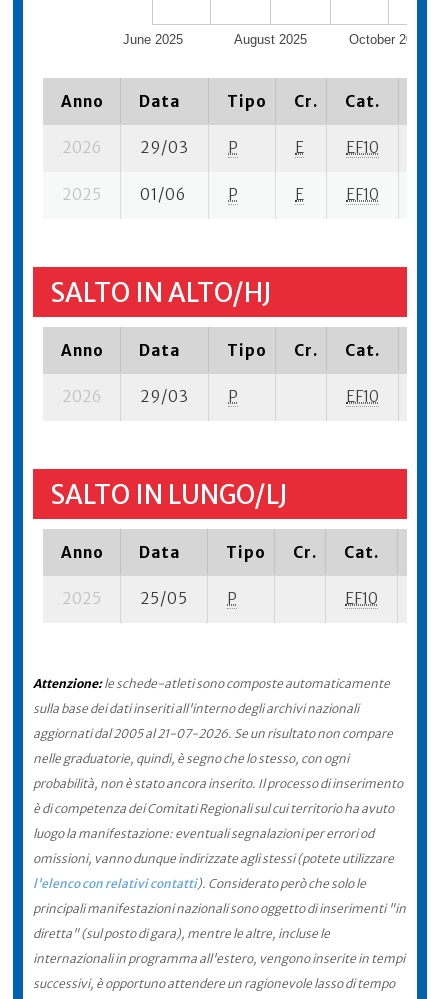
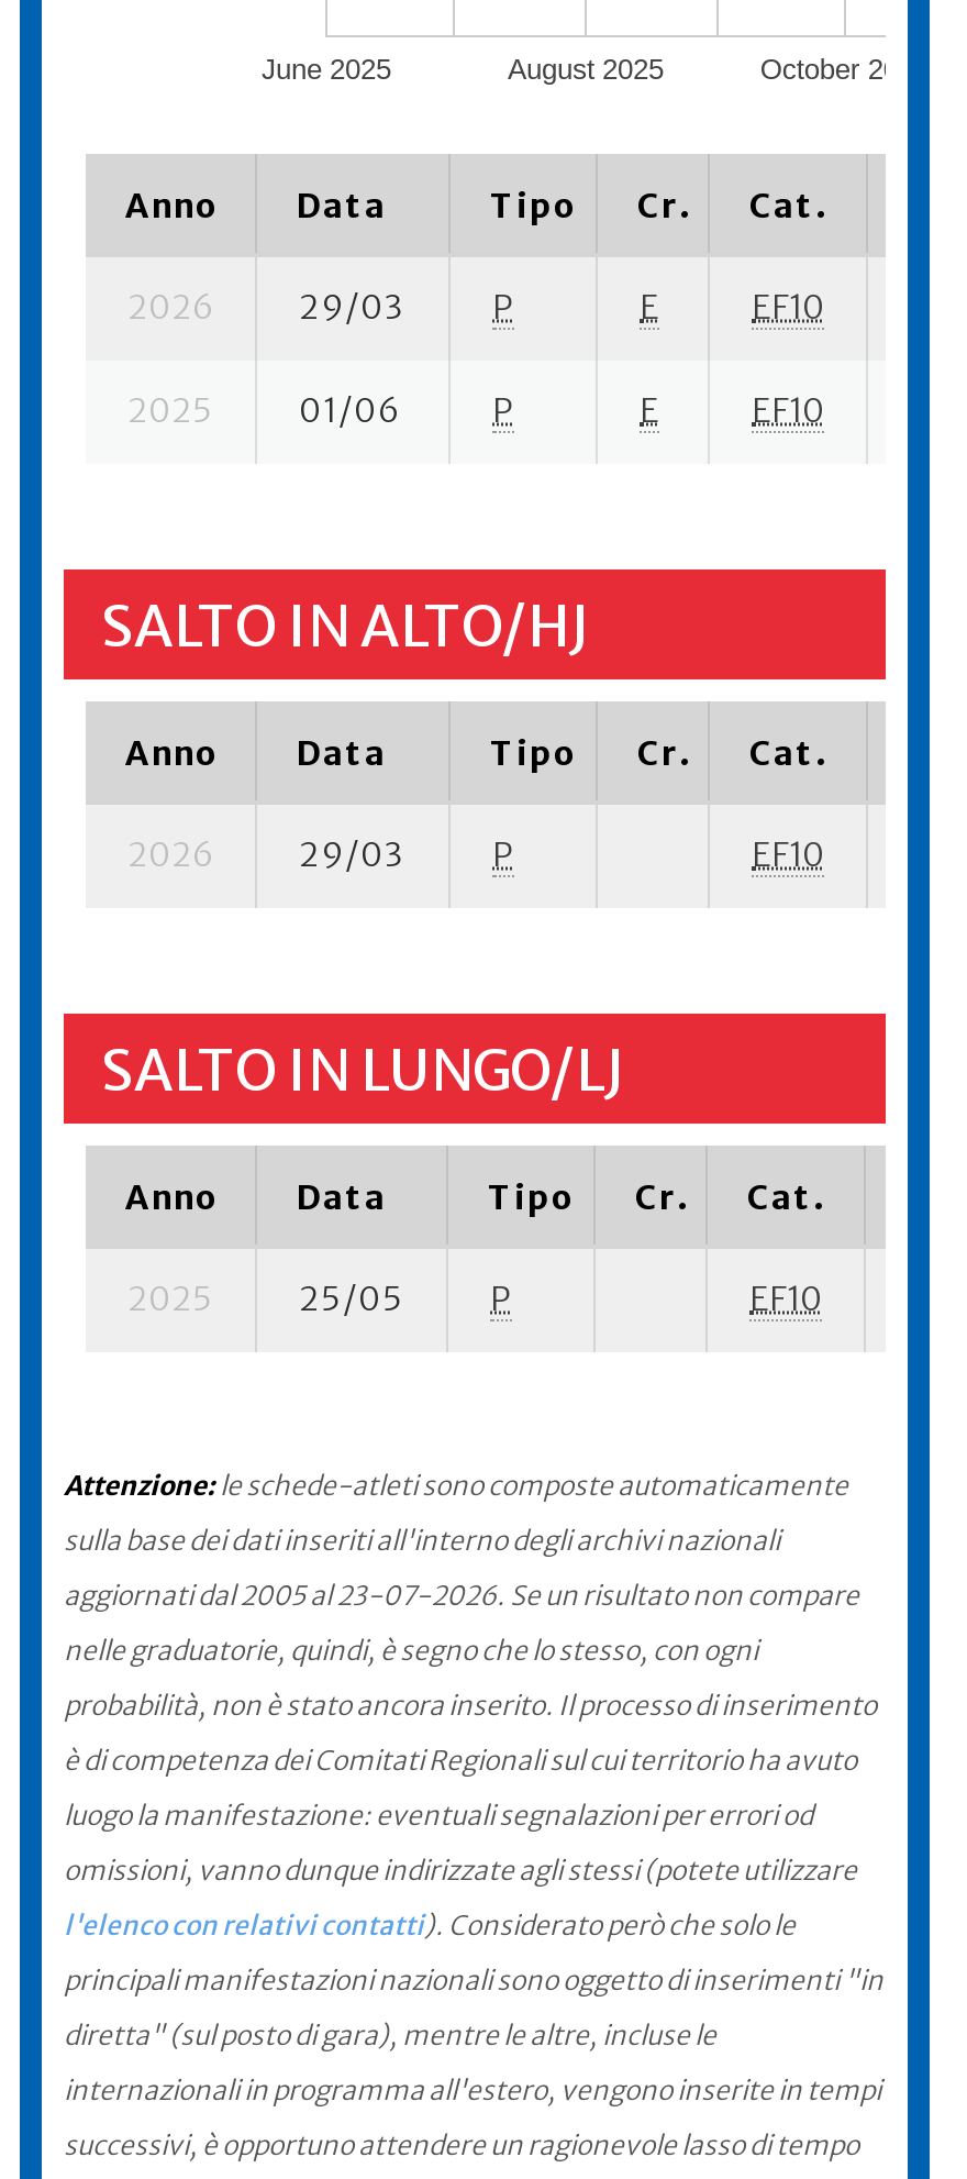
- aggiornati dal 2005 al 21-07-2026. Se un risultato non compare
+ aggiornati dal 2005 al 23-07-2026. Se un risultato non compare
